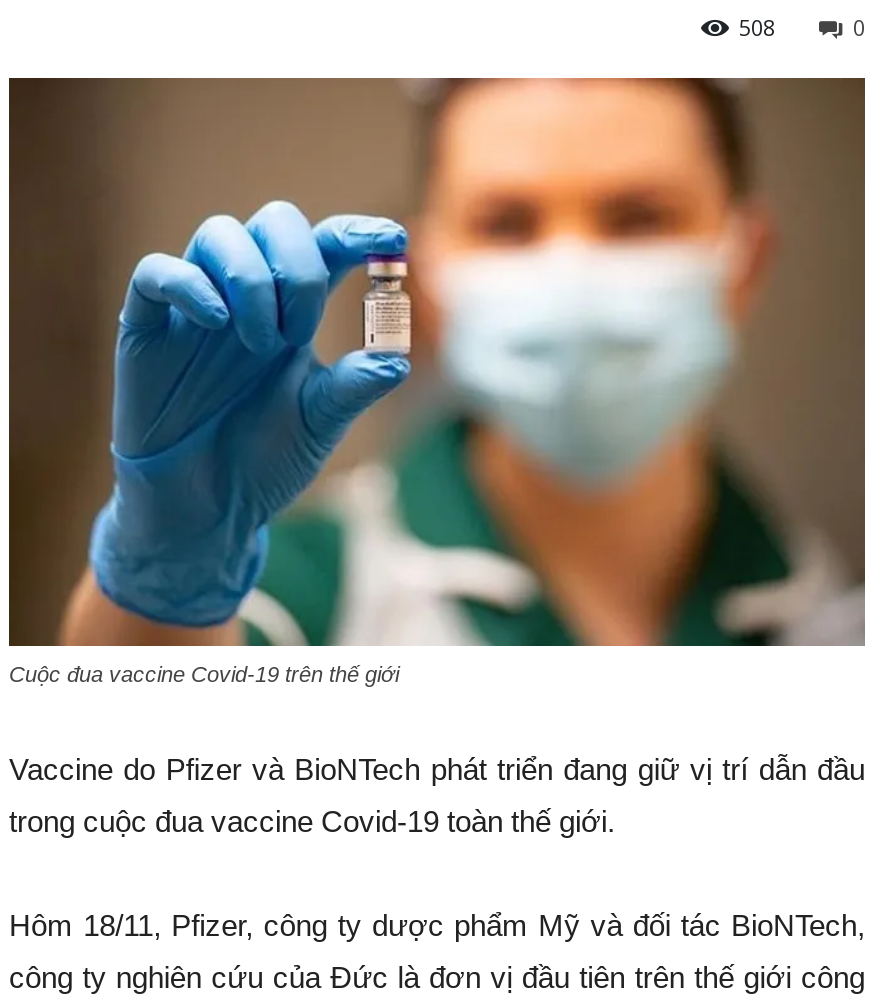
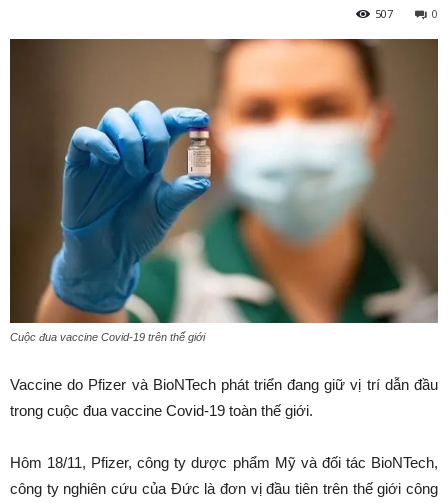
- 508
+ 507
